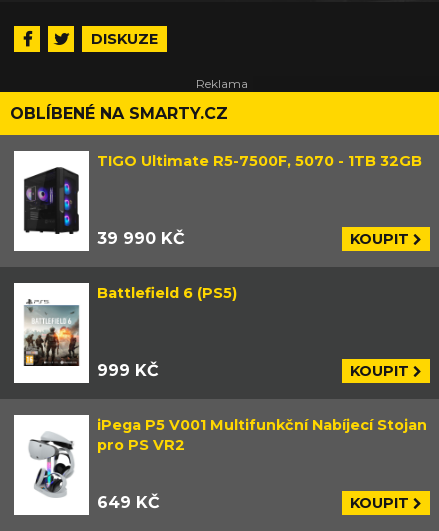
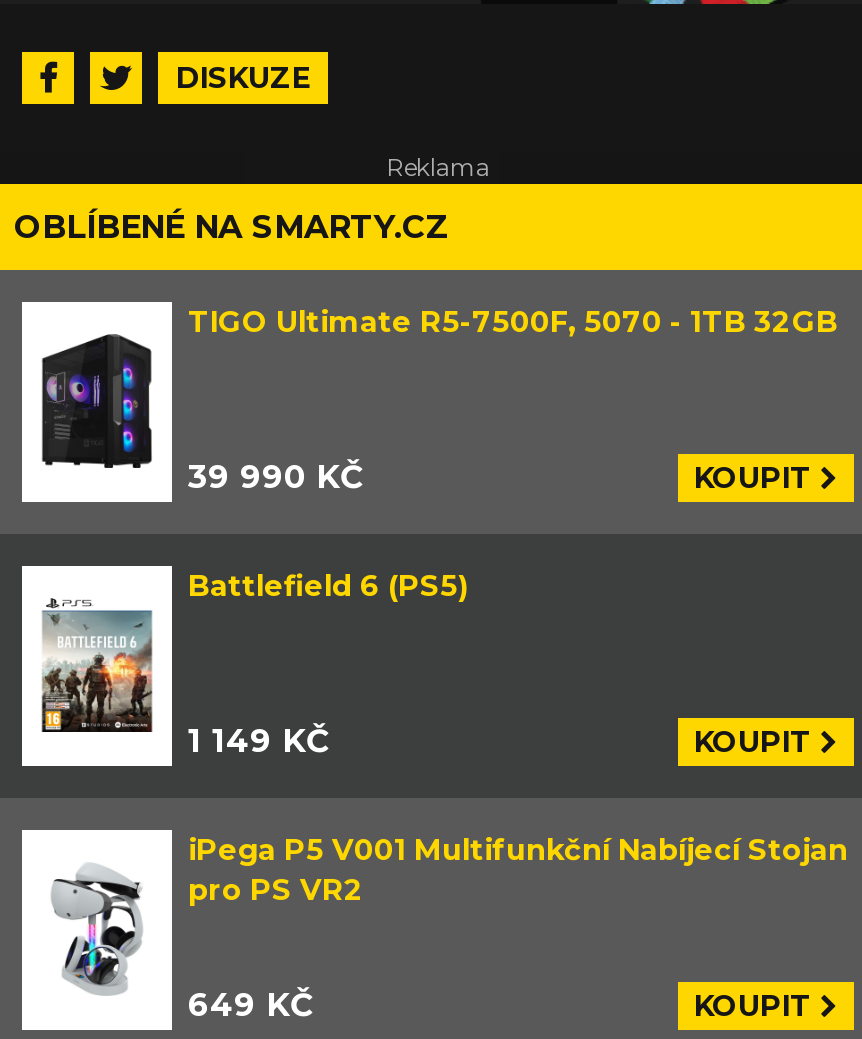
- 999 KČ
+ 1 149 KČ
